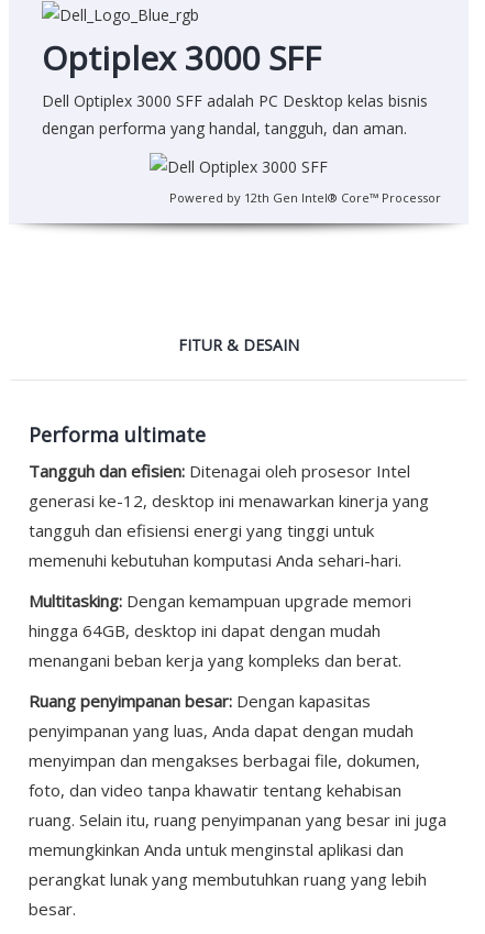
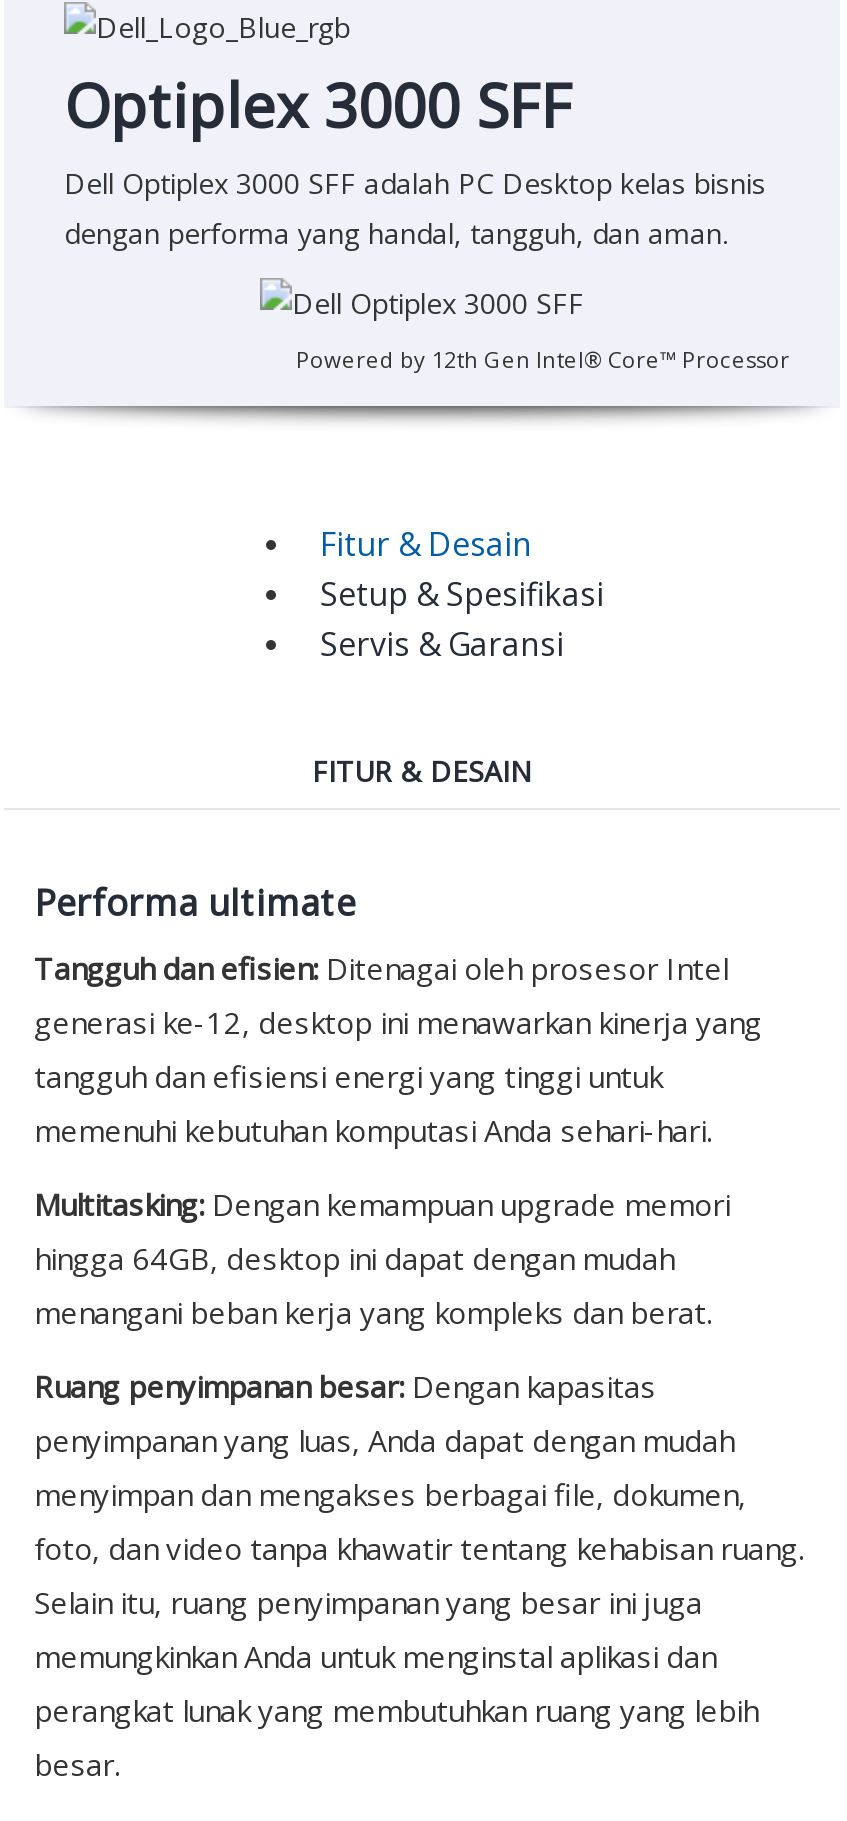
+ Fitur & Desain
+ Setup & Spesifikasi
+ Servis & Garansi

moved down: FITUR & DESAIN
